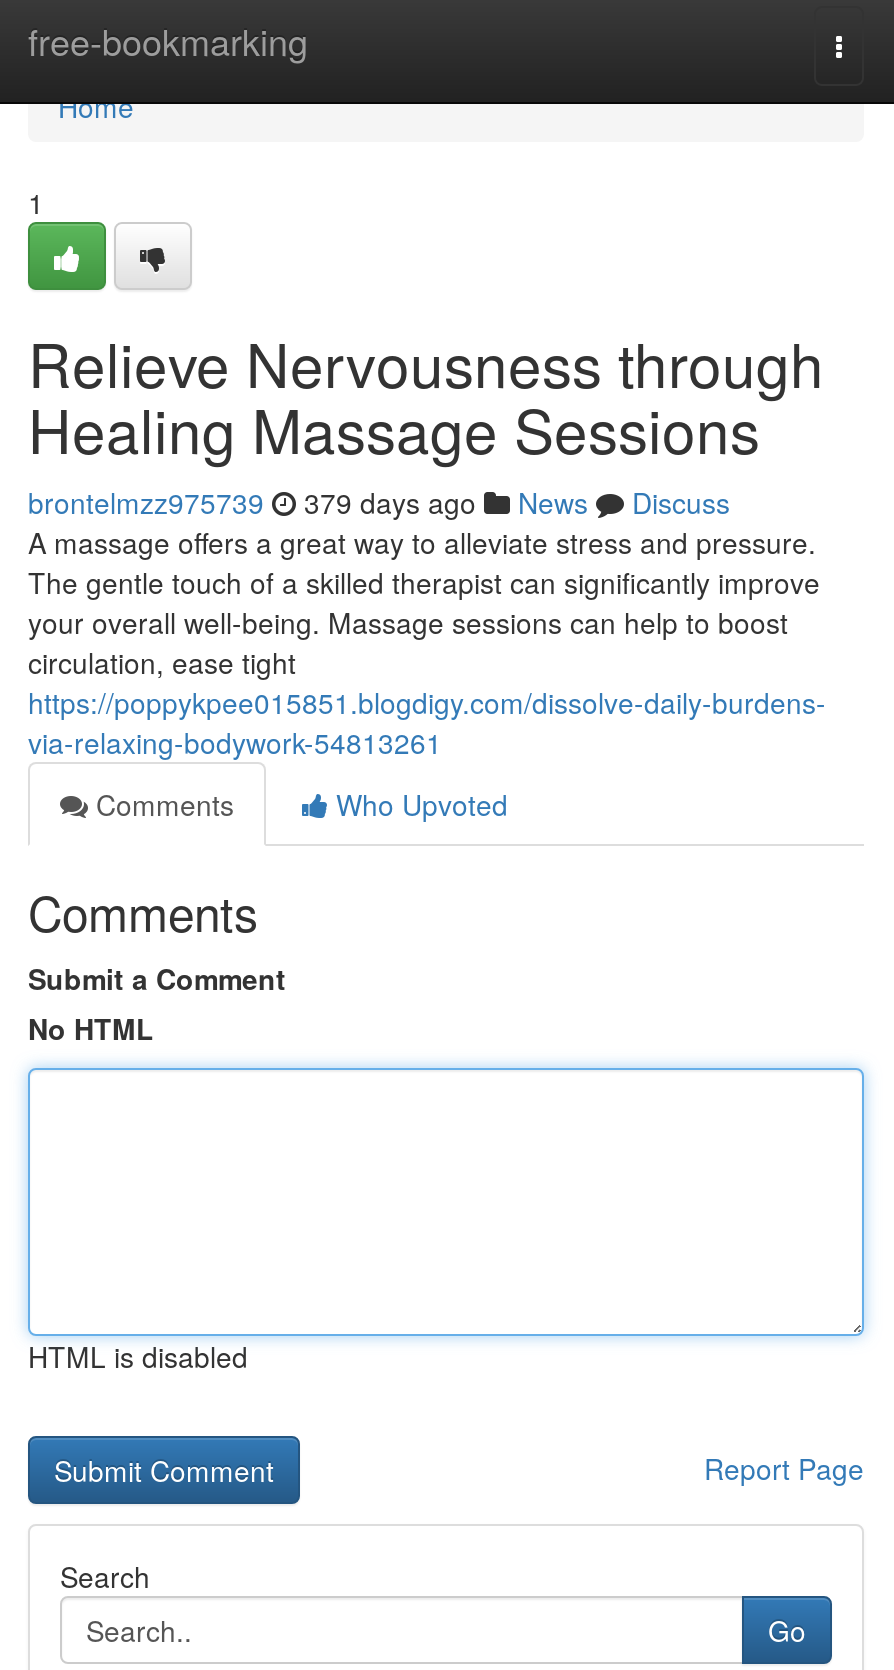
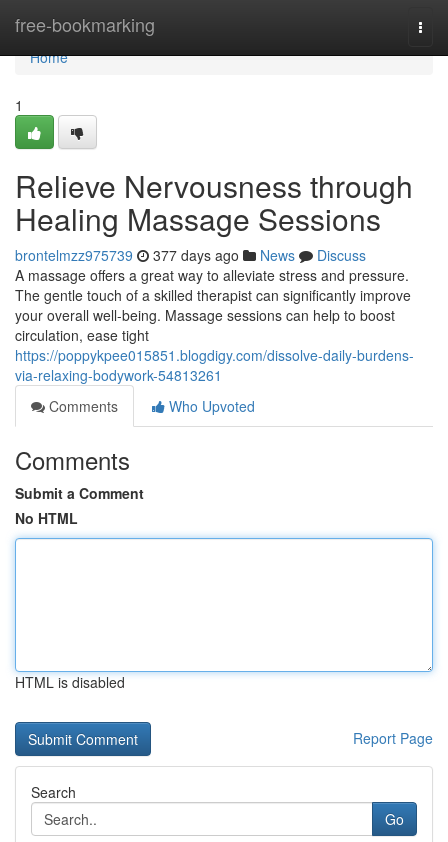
- brontelmzz975739 379 days ago News Discuss
+ brontelmzz975739 377 days ago News Discuss
